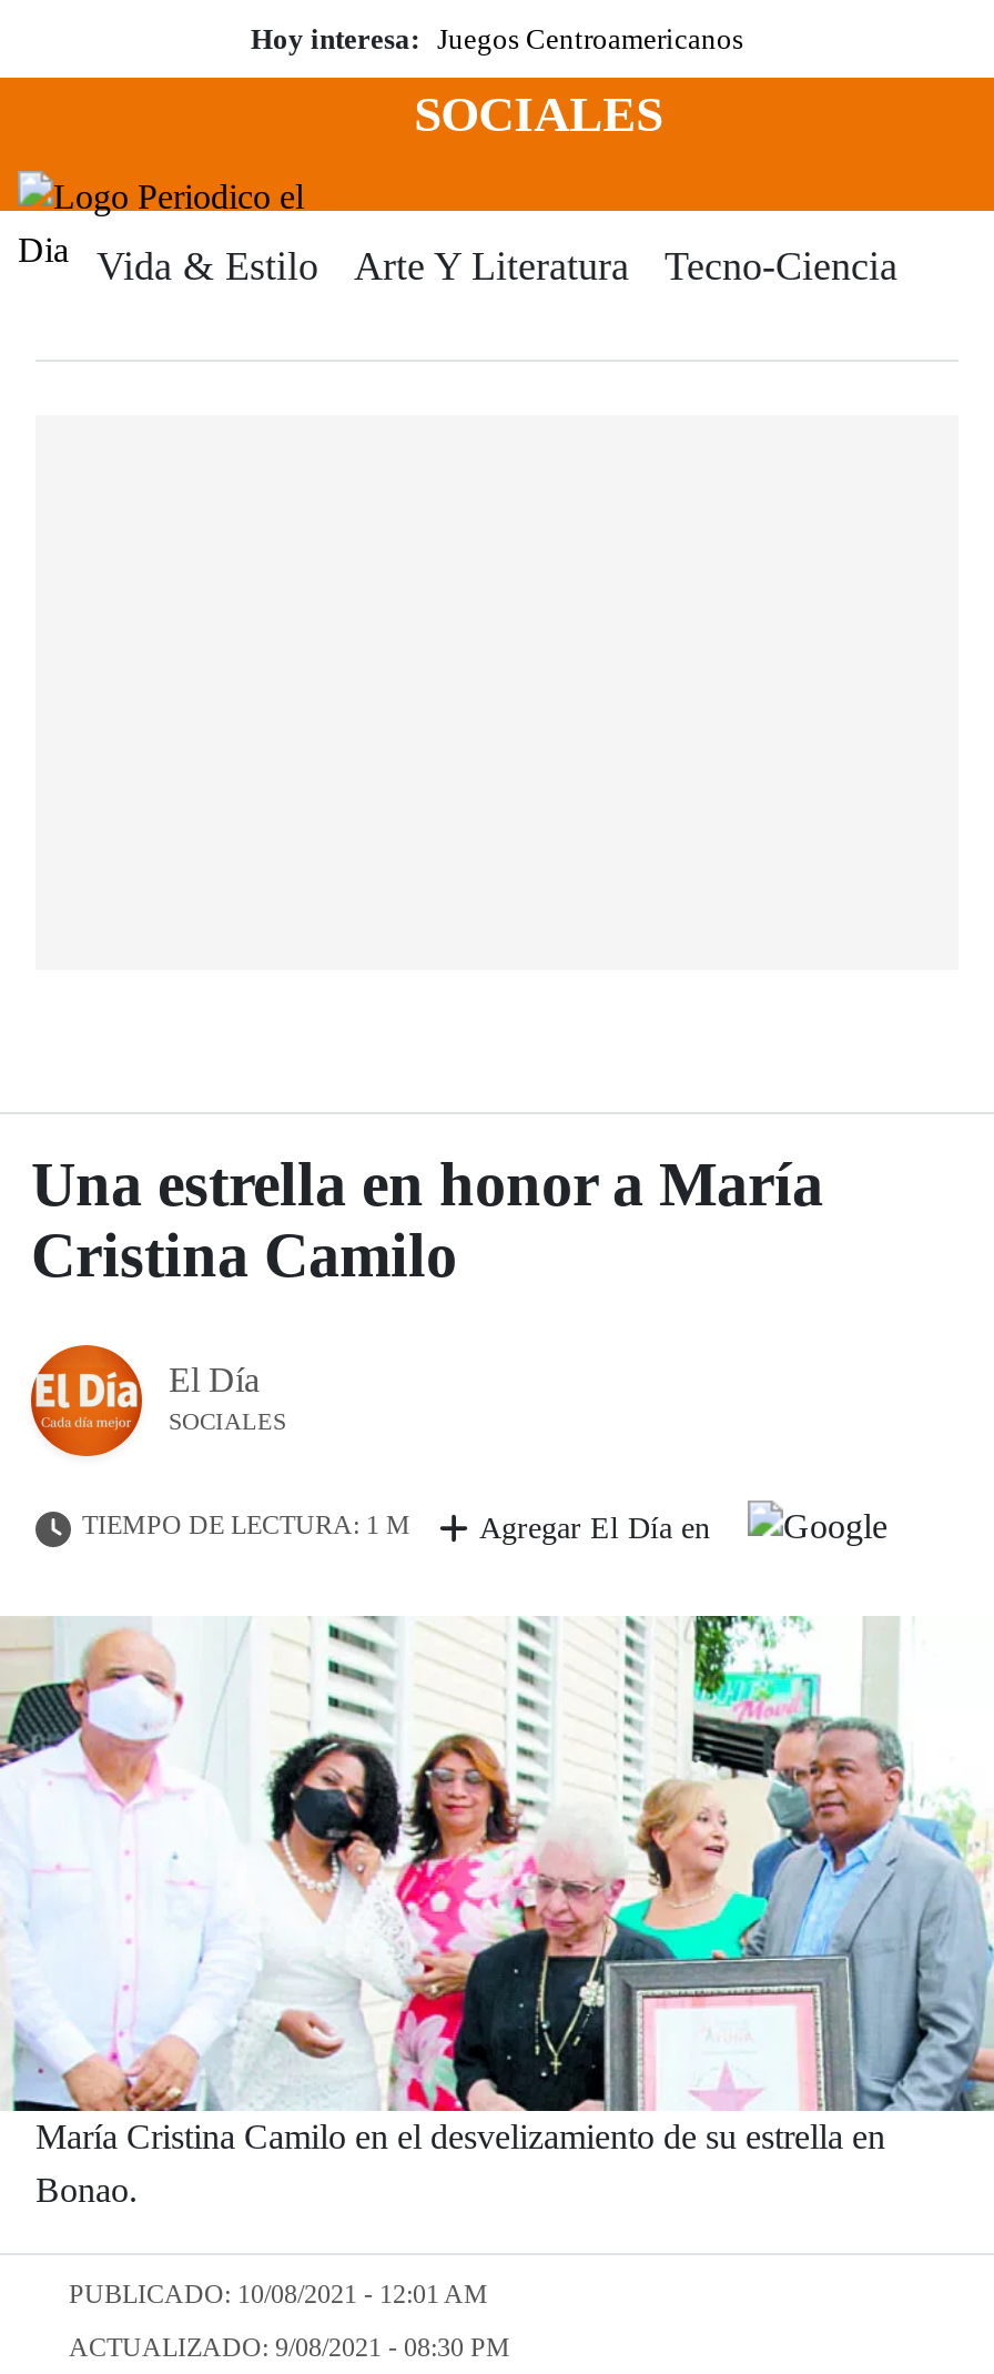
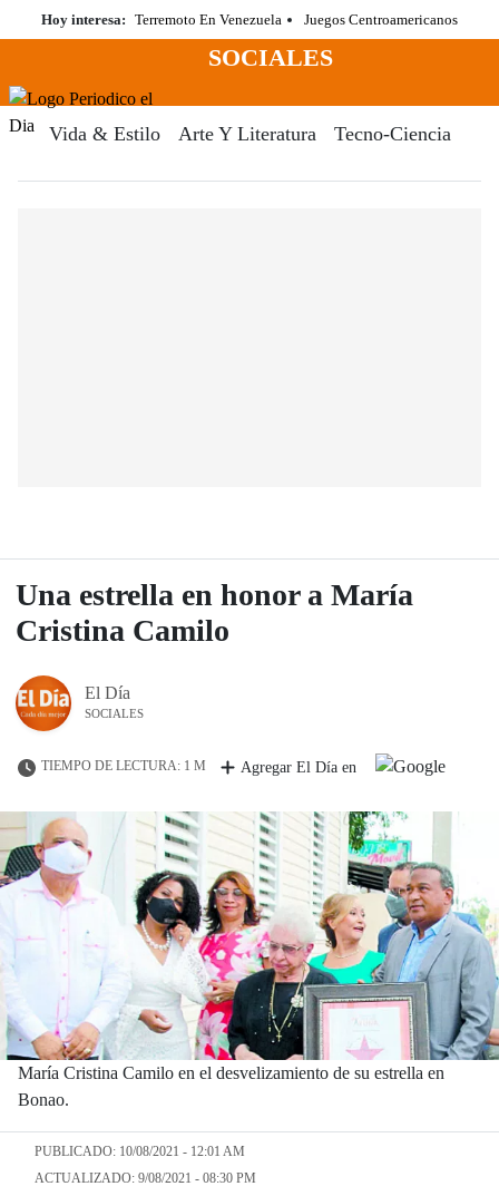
- Hoy interesa: Juegos Centroamericanos
+ Hoy interesa: Terremoto En Venezuela
+ Juegos Centroamericanos
